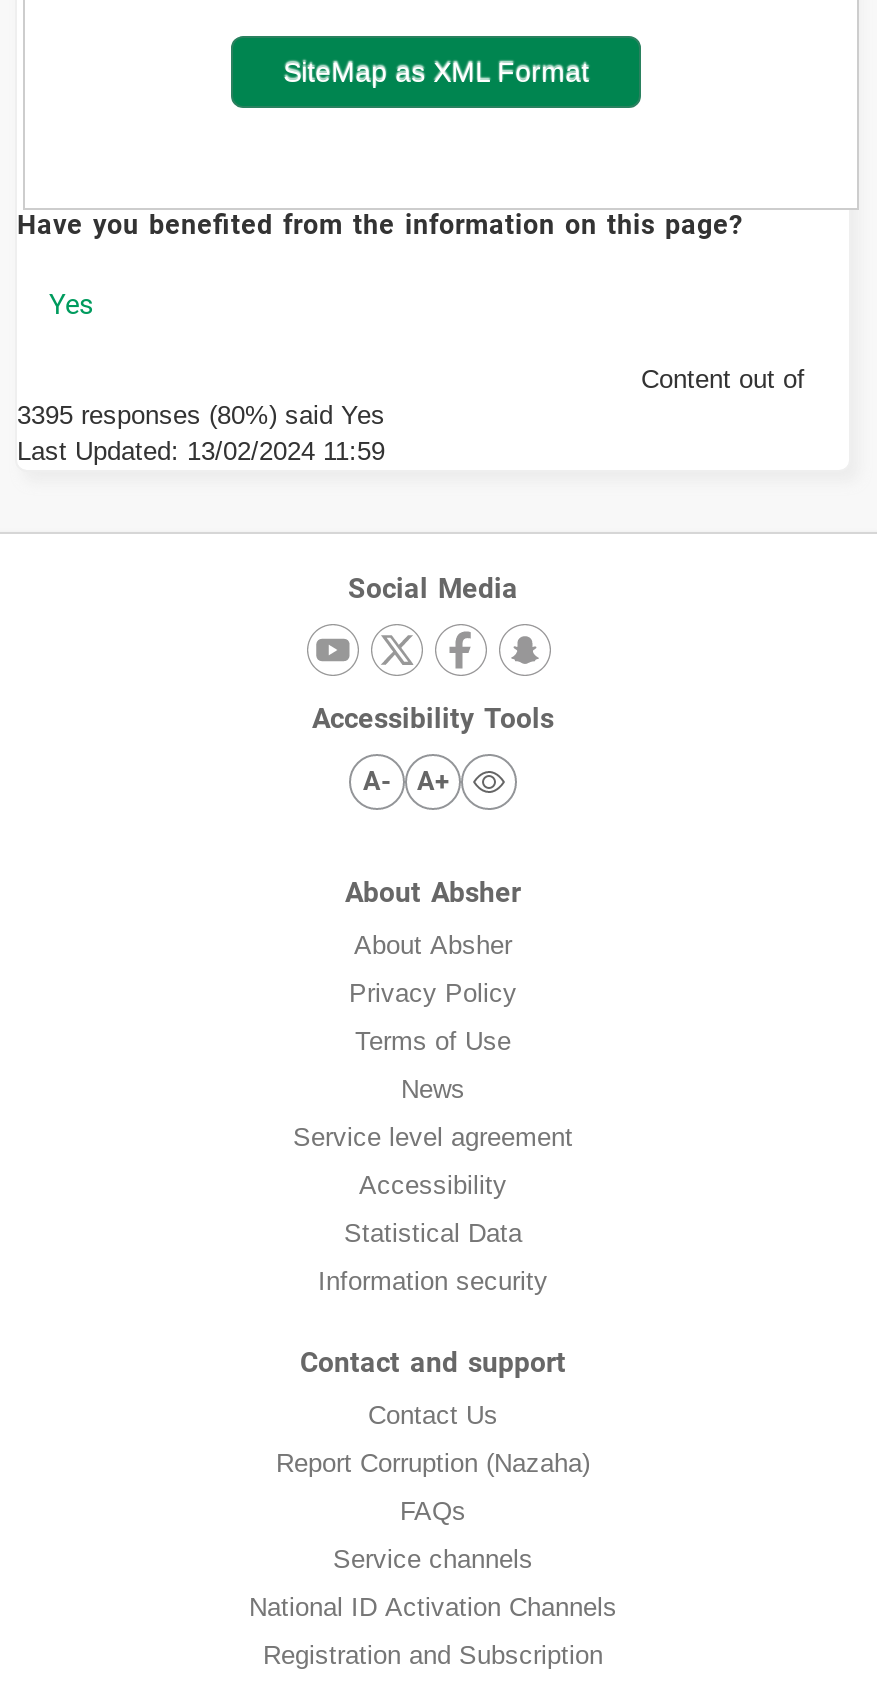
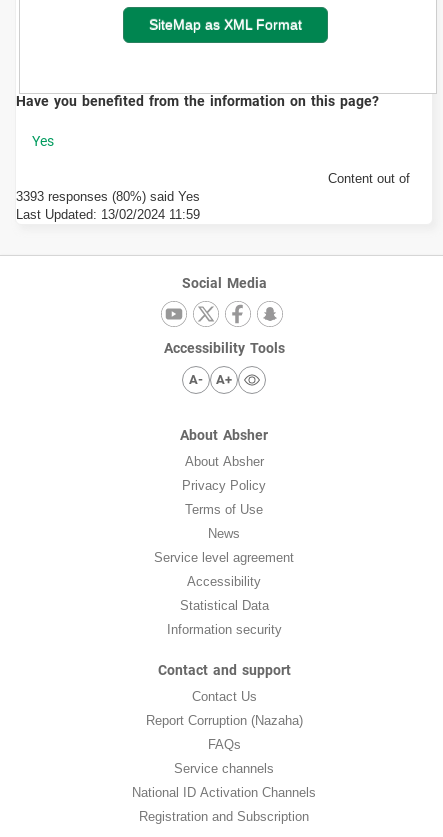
- 3395 responses (80%) said Yes
+ 3393 responses (80%) said Yes
